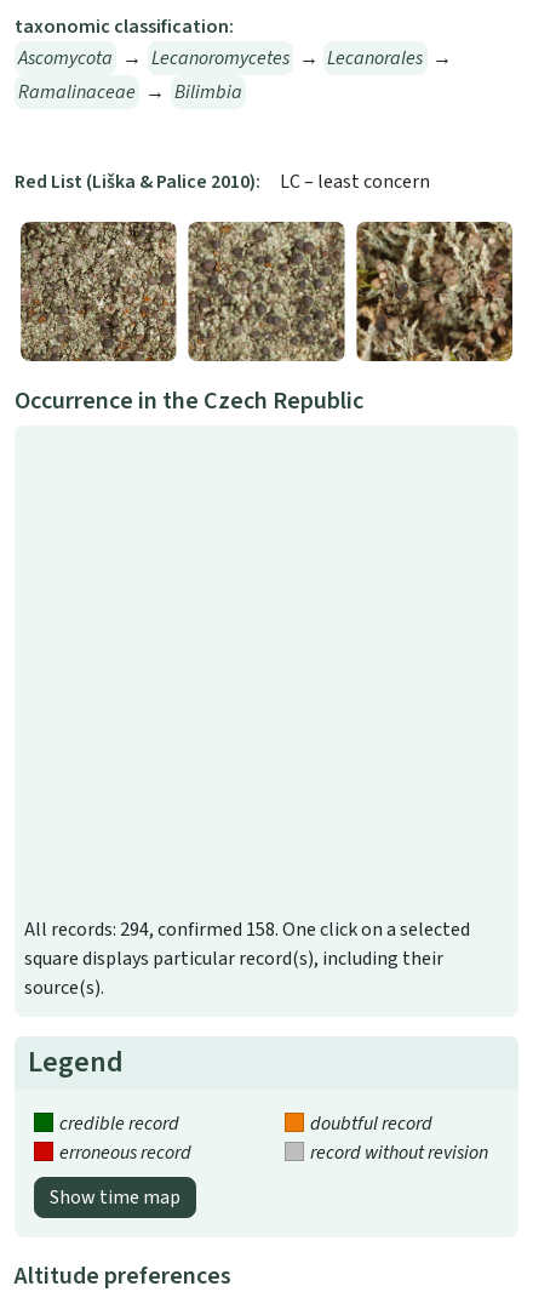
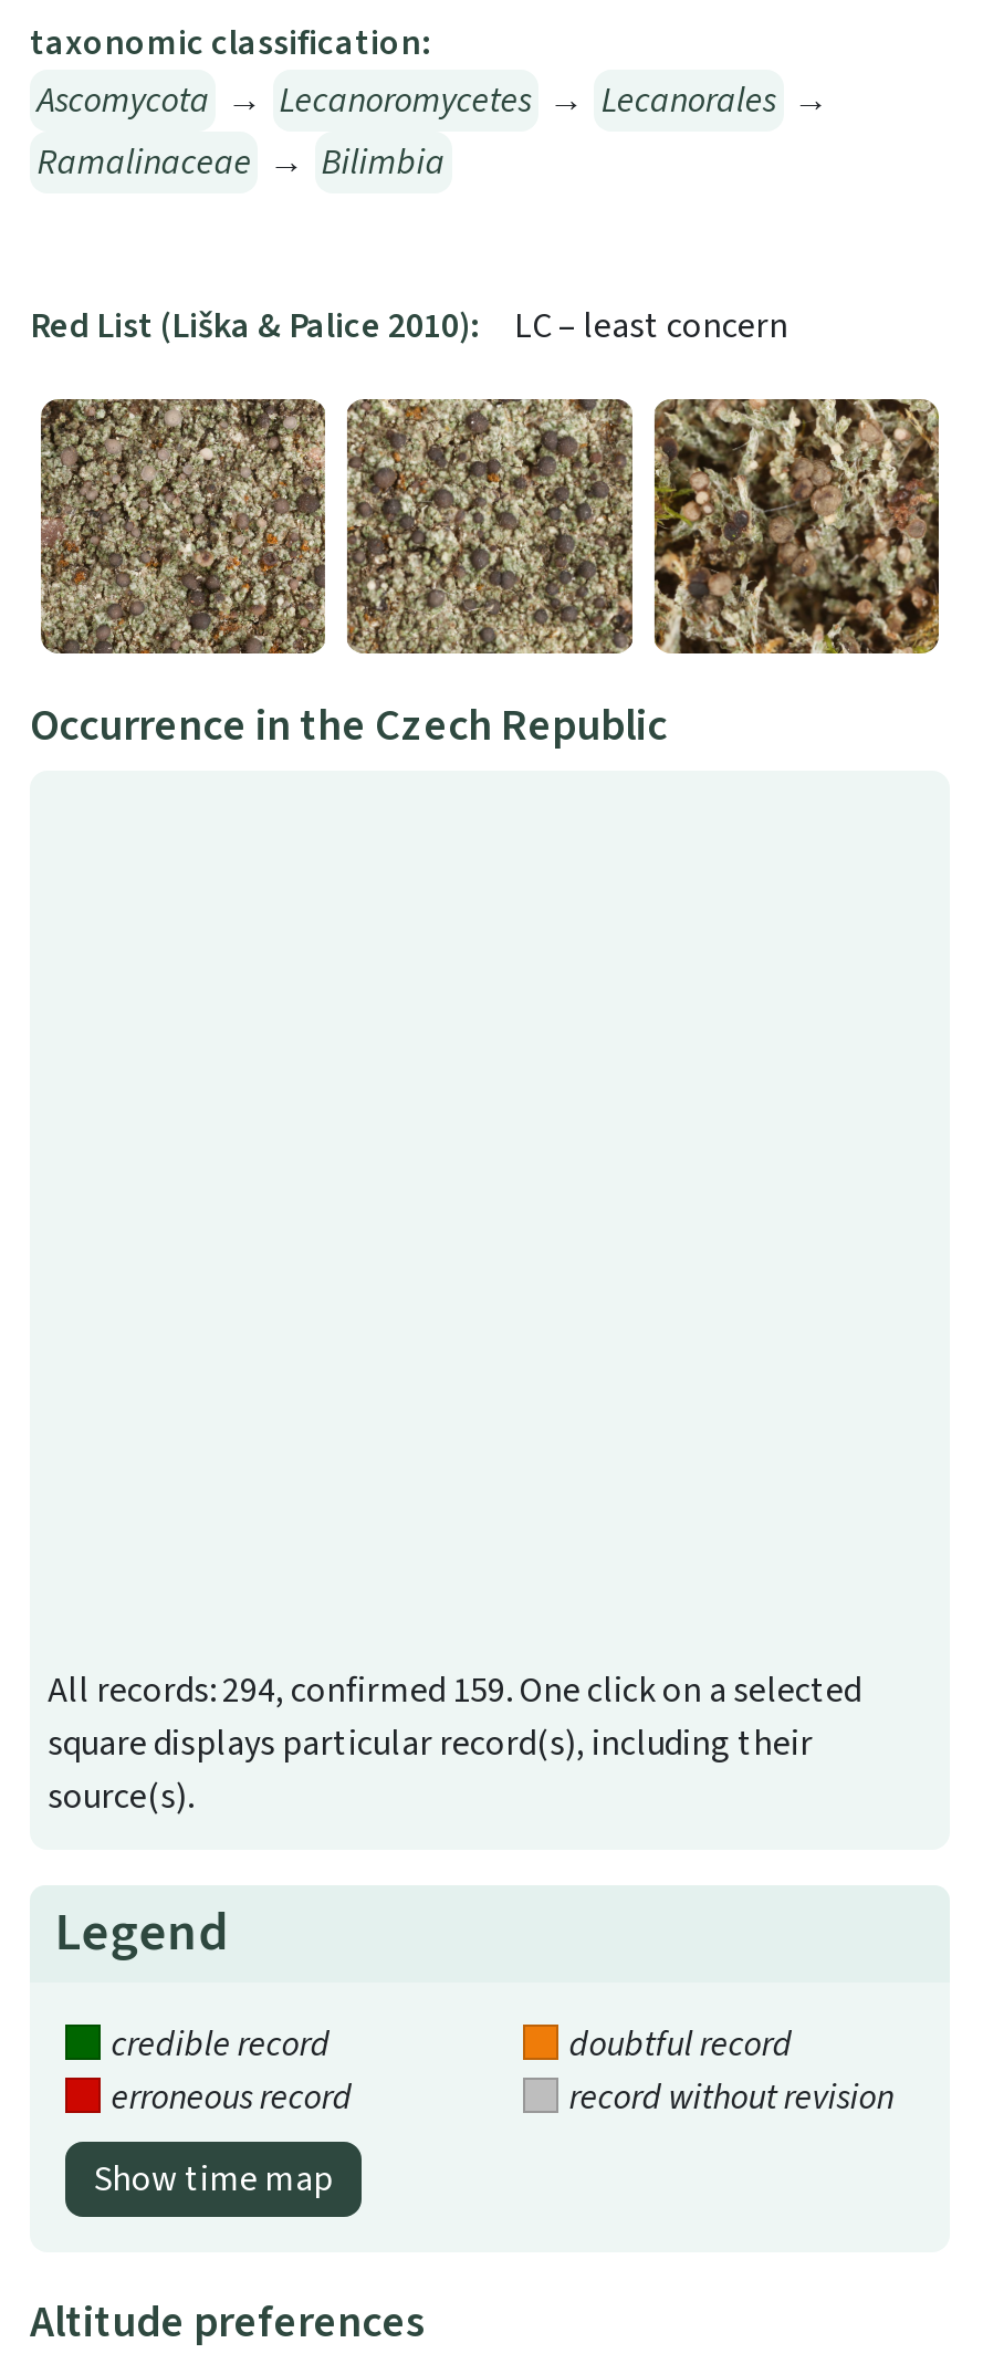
- All records: 294, confirmed 158. One click on a selected
+ All records: 294, confirmed 159. One click on a selected
